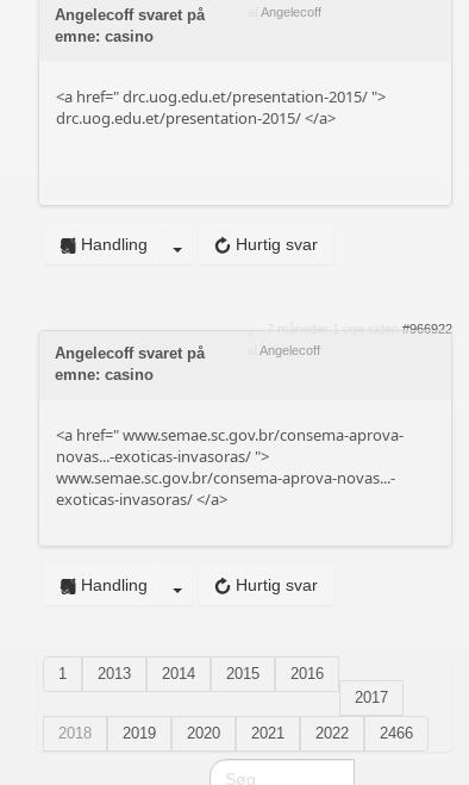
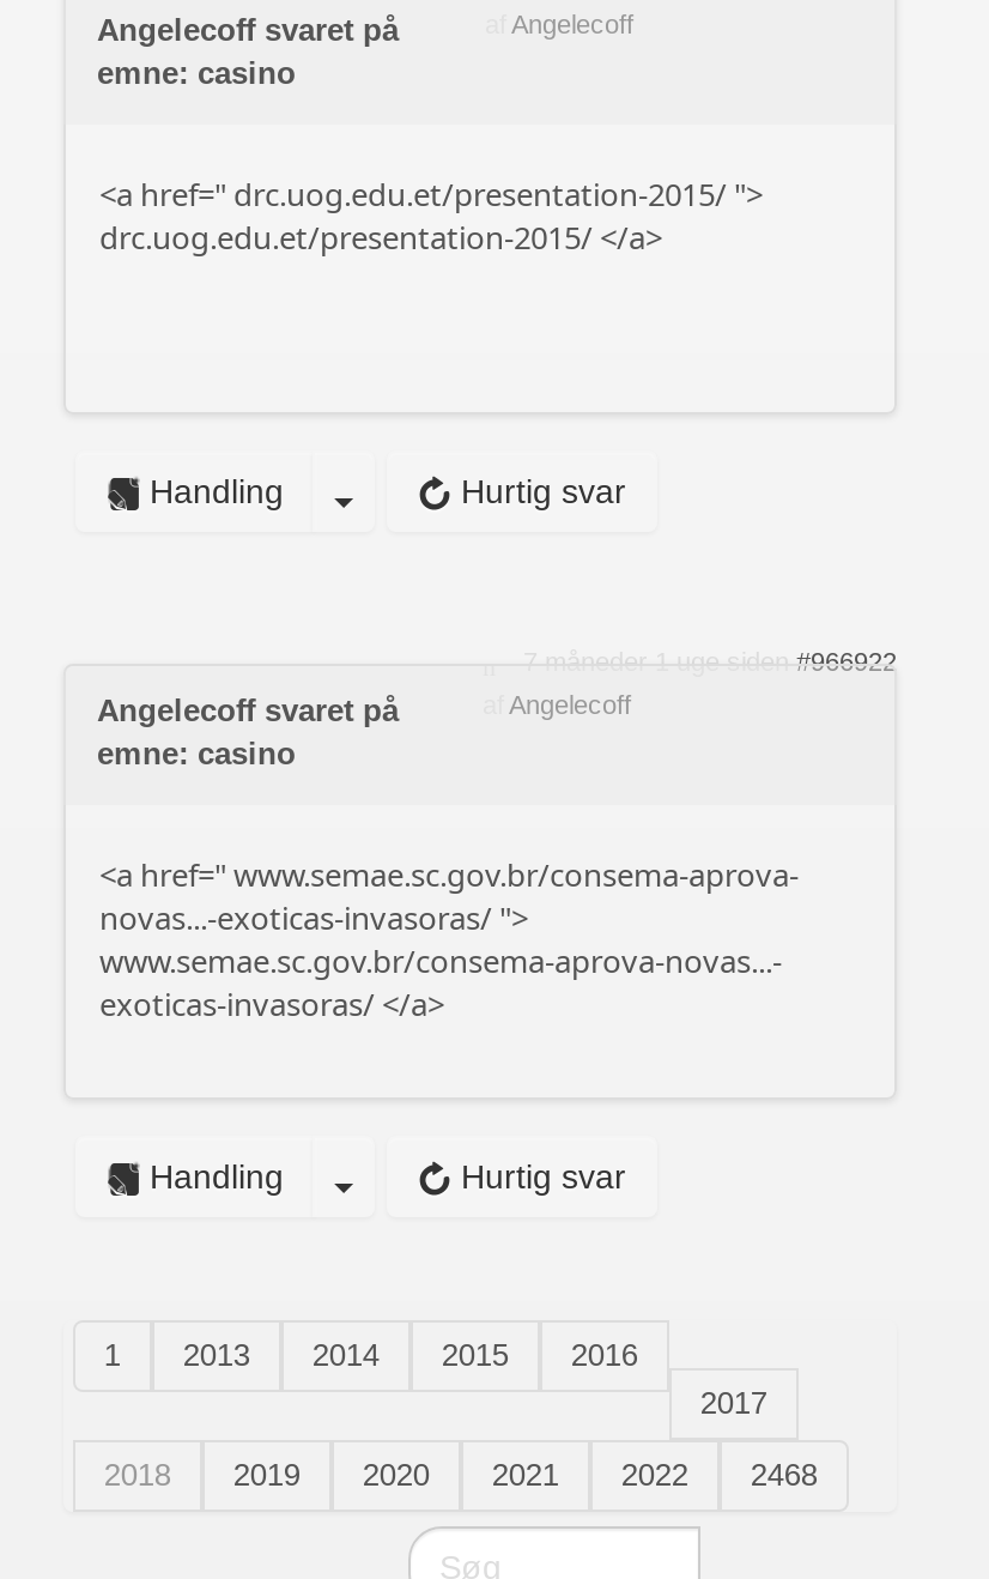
- 2018 2019 2020 2021 2022 2466
+ 2018 2019 2020 2021 2022 2468
